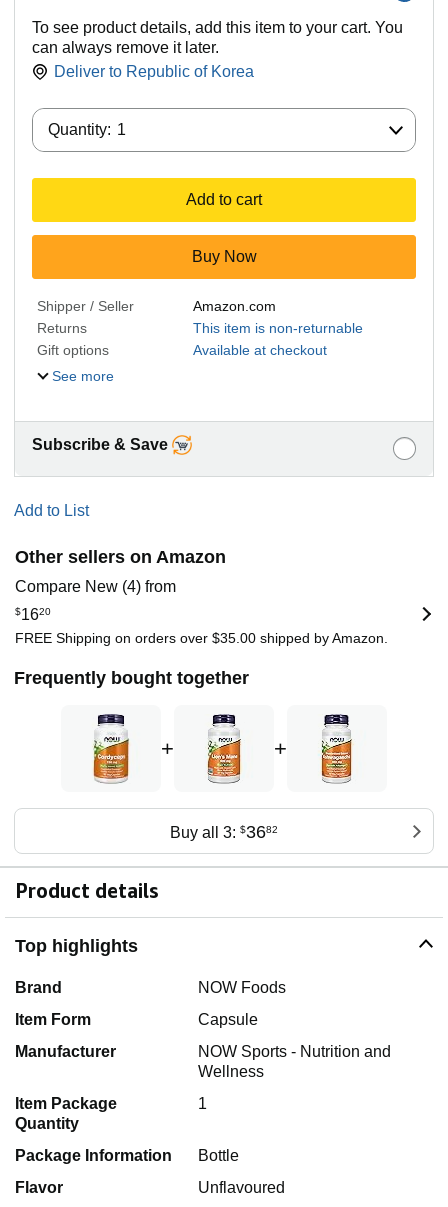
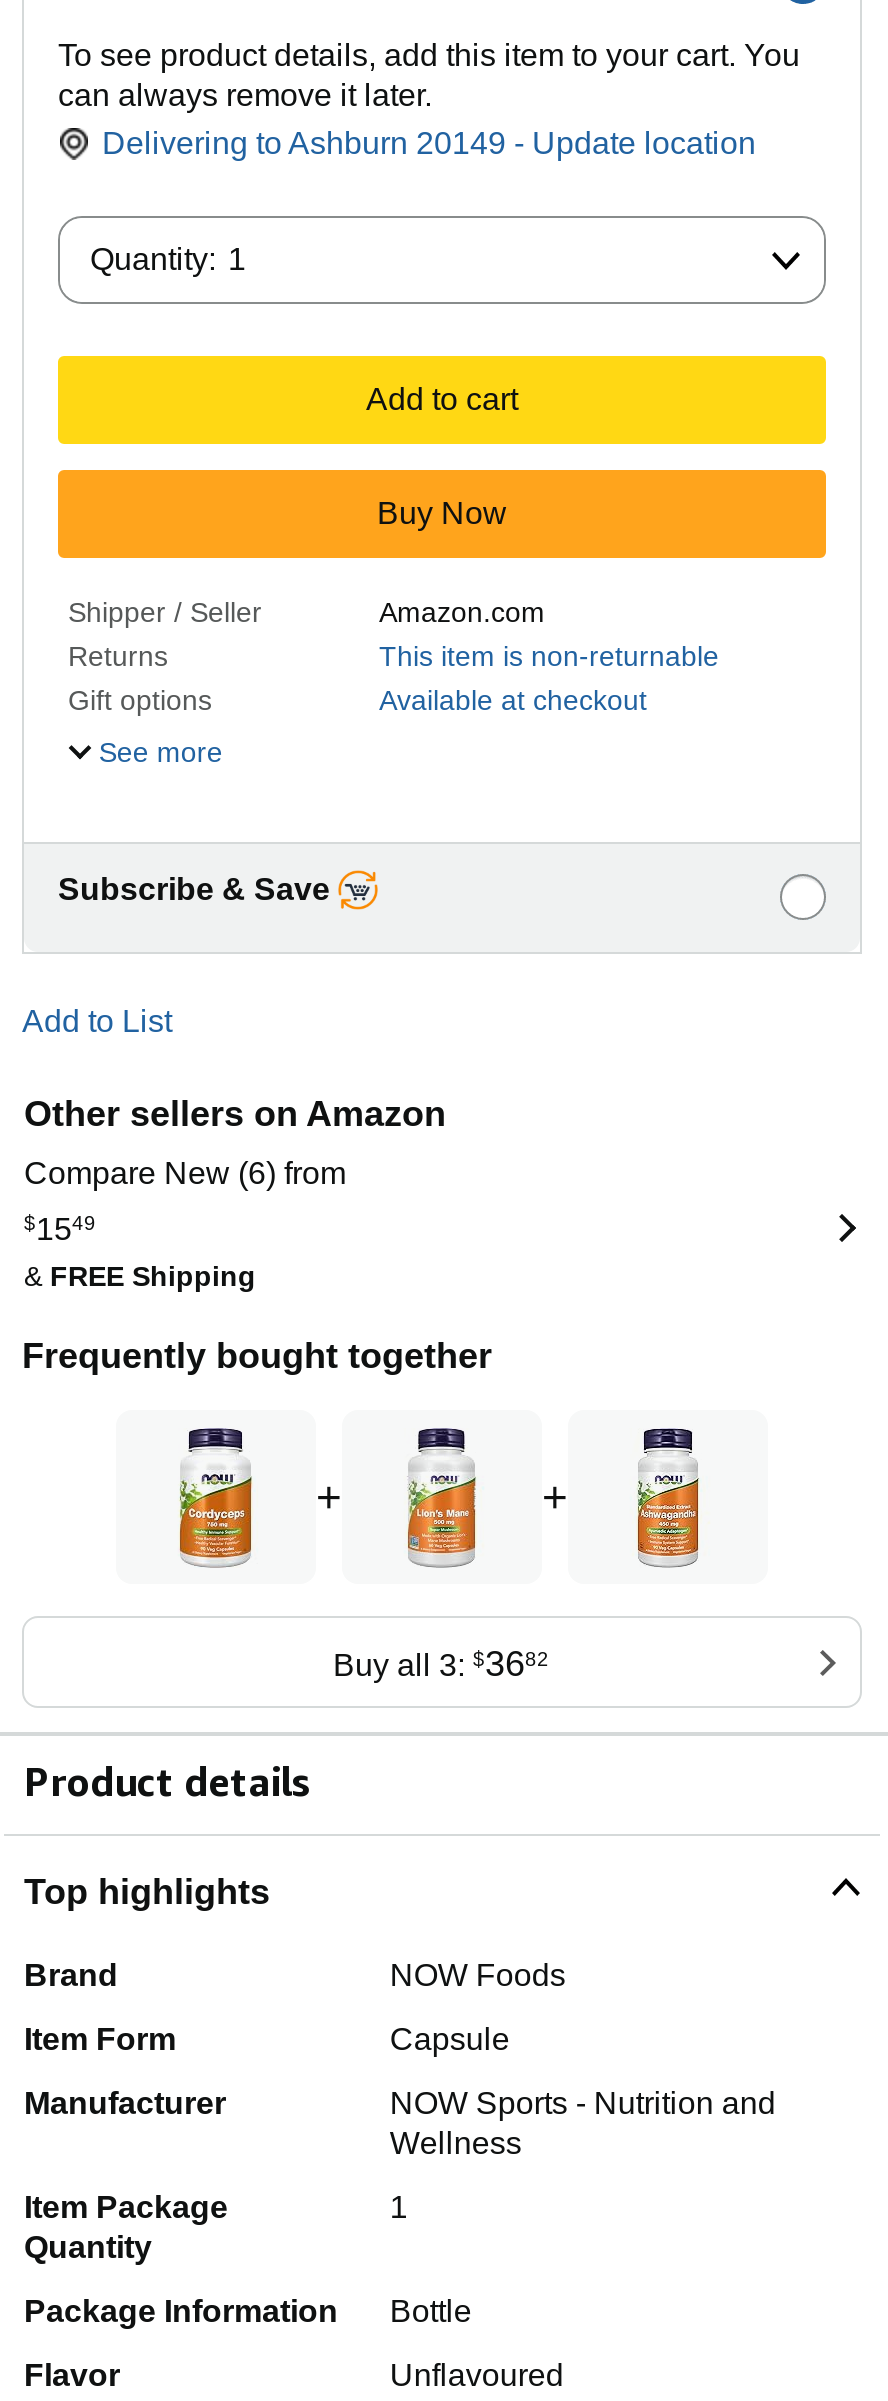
- Deliver to Republic of Korea
+ Delivering to Ashburn 20149 - Update location

- Compare New (4) from
+ Compare New (6) from

- $1620
- FREE Shipping on orders over $35.00 shipped by Amazon.
+ $1549
+ & FREE Shipping
